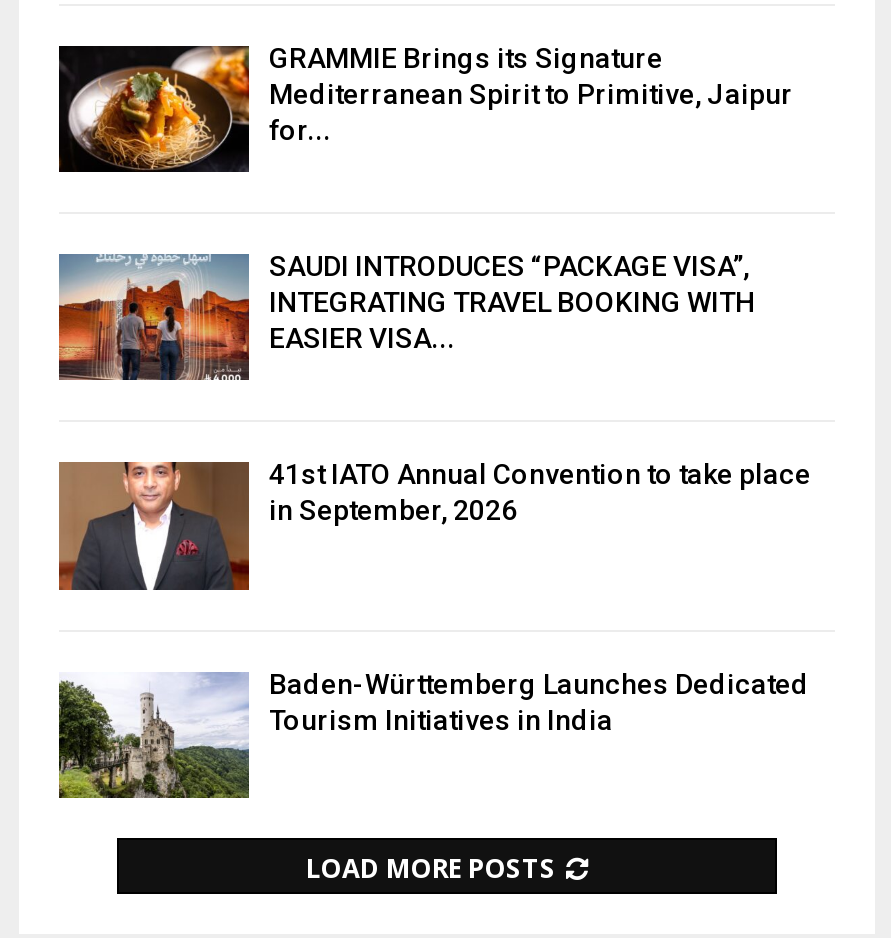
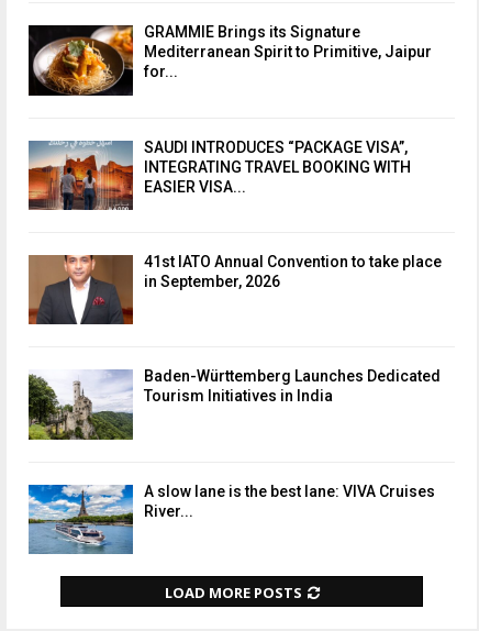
+ [image]
+ A slow lane is the best lane: VIVA Cruises
+ River...
